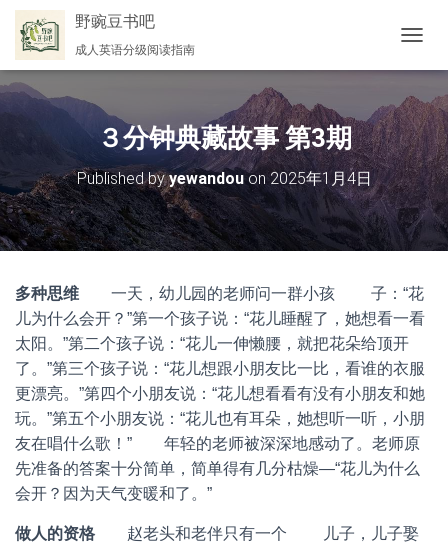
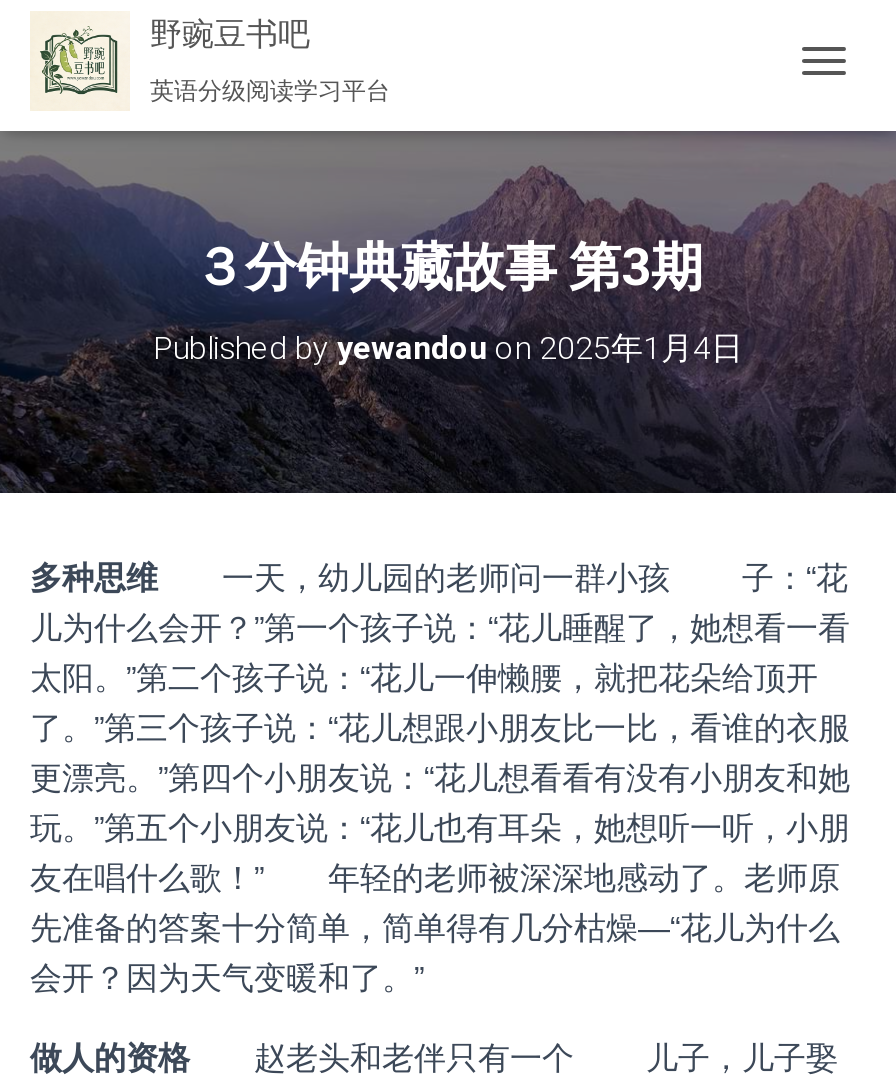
- 成人英语分级阅读指南
+ 英语分级阅读学习平台
